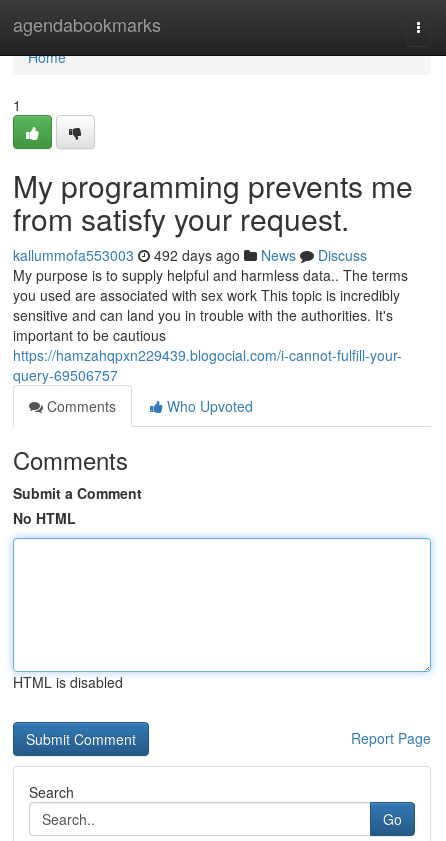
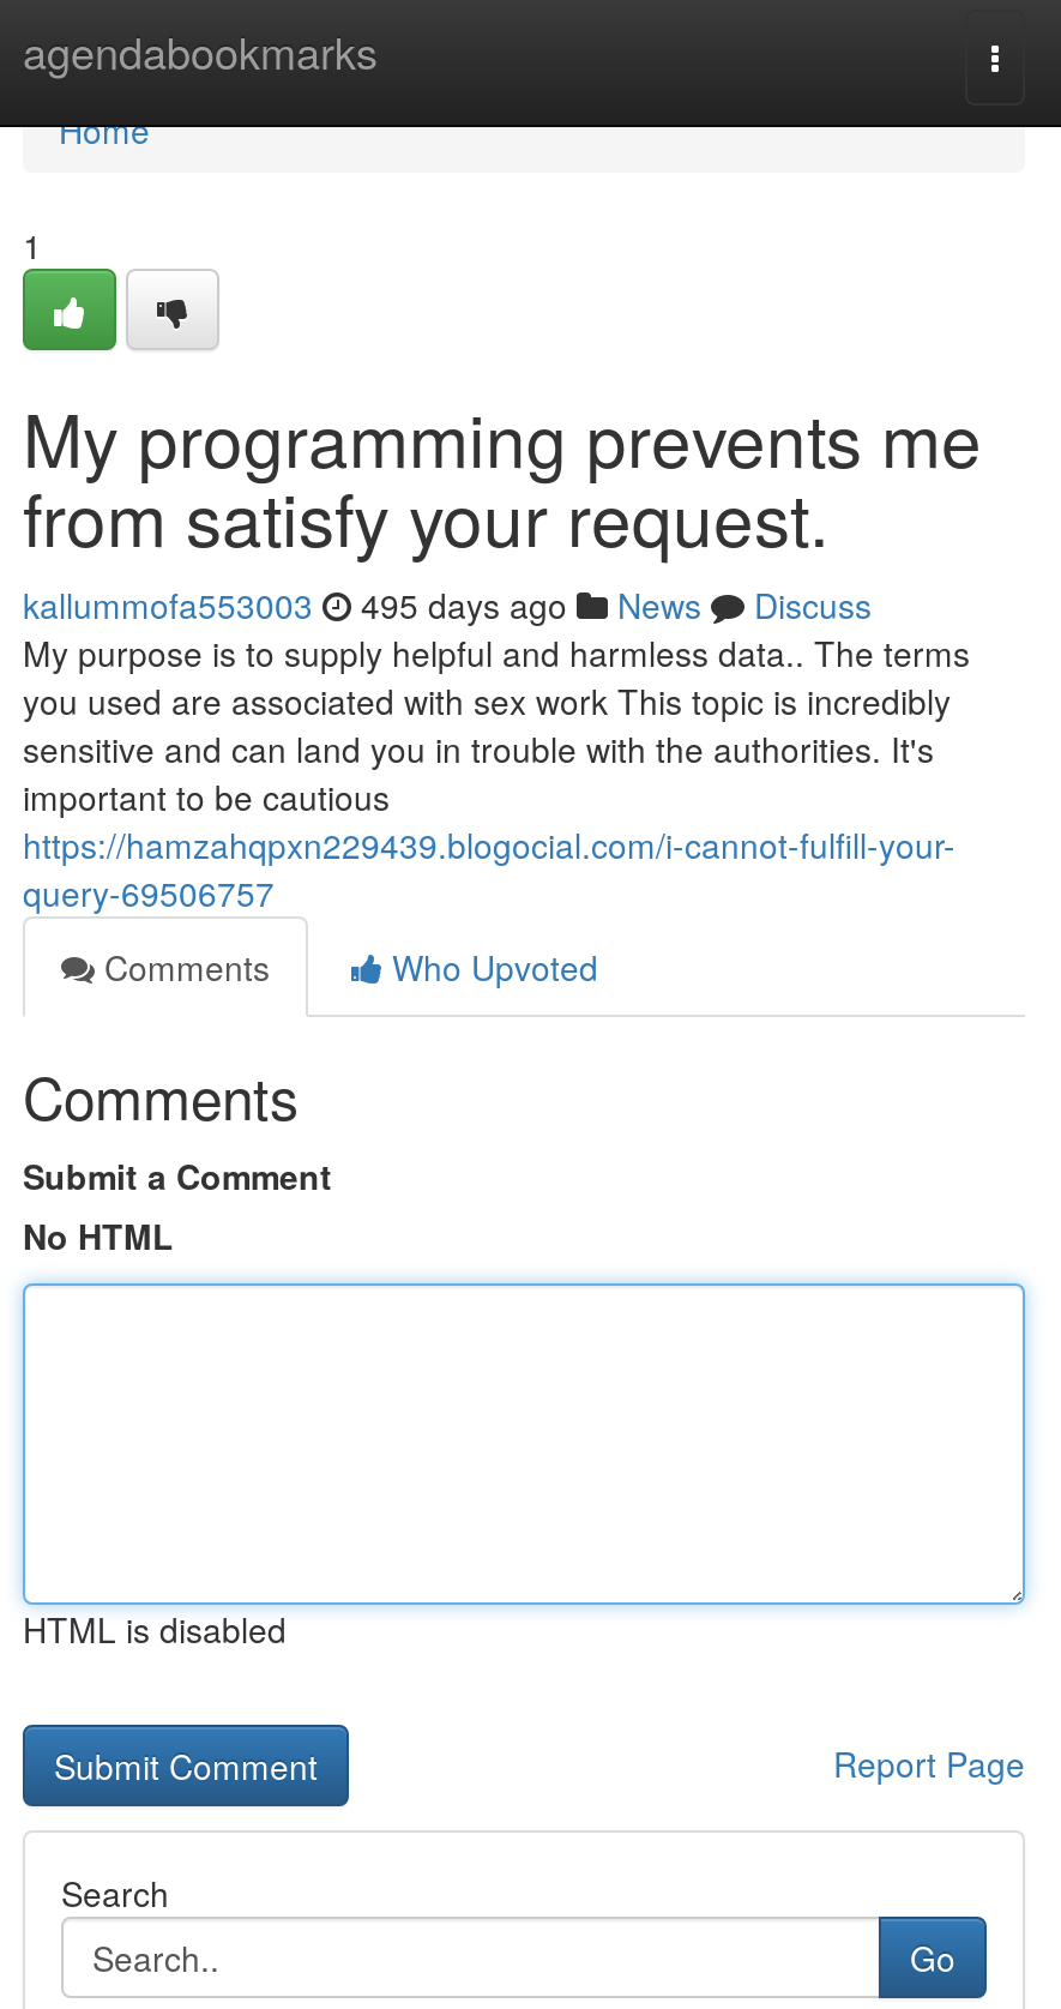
- kallummofa553003 492 days ago News Discuss
+ kallummofa553003 495 days ago News Discuss
